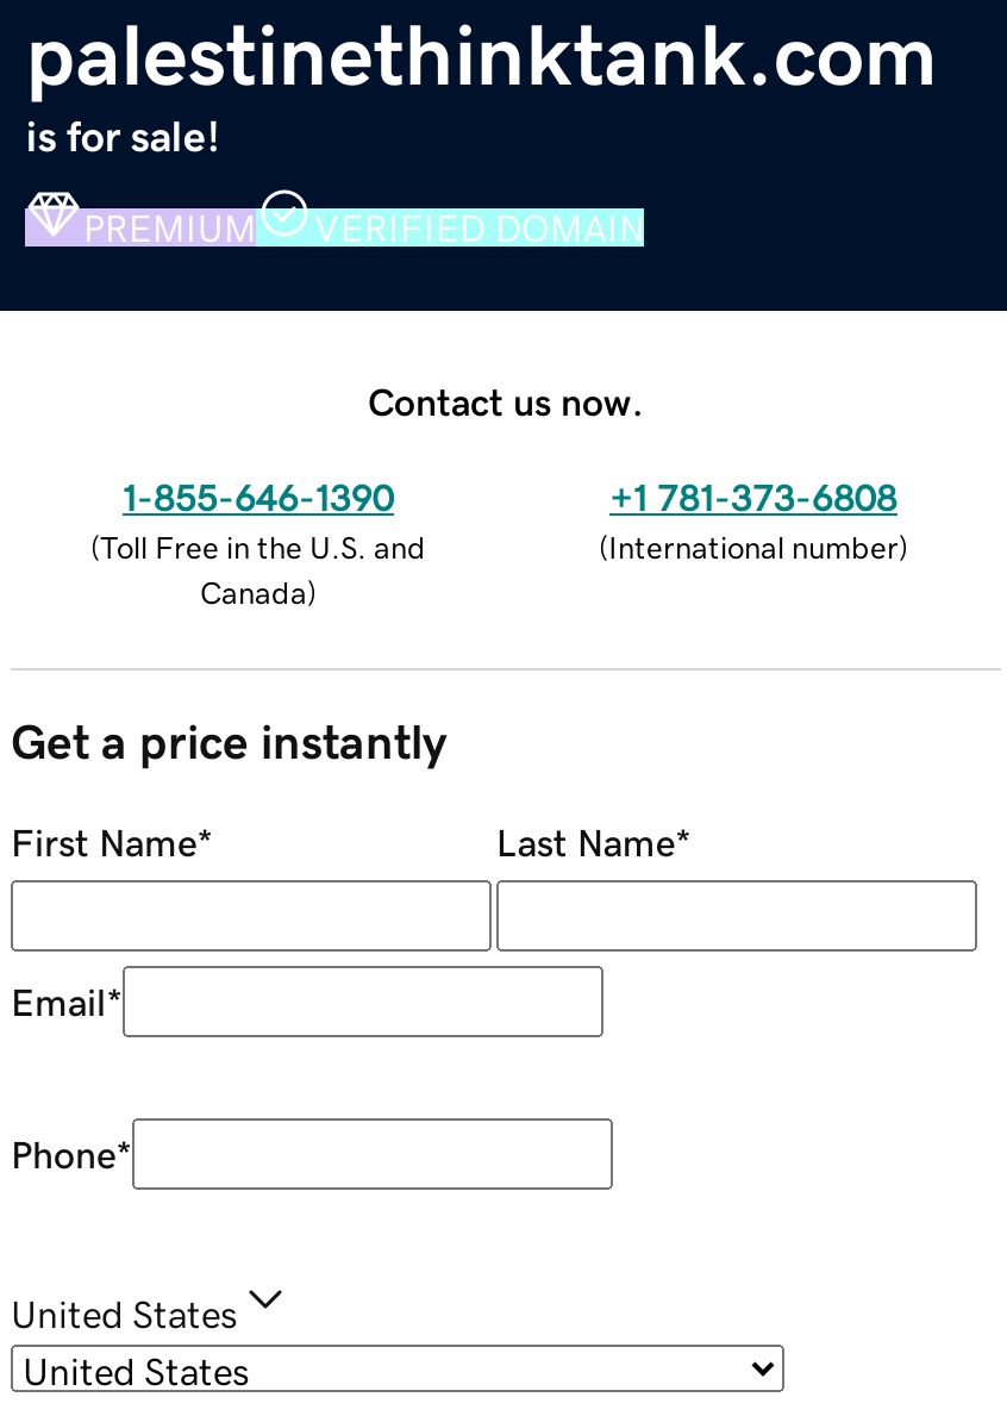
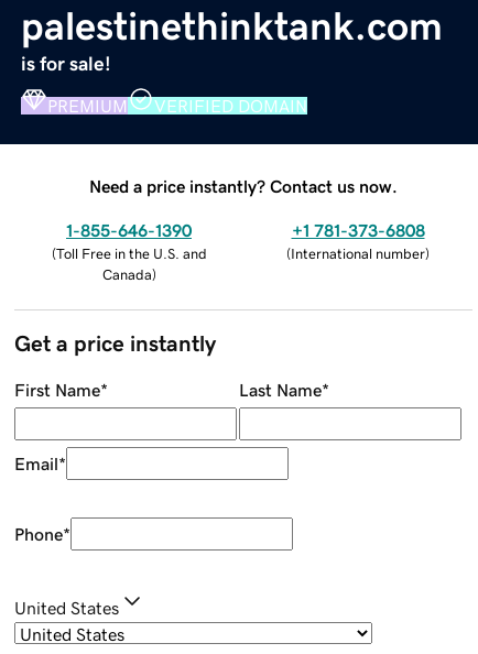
- Contact us now.
+ Need a price instantly? Contact us now.
